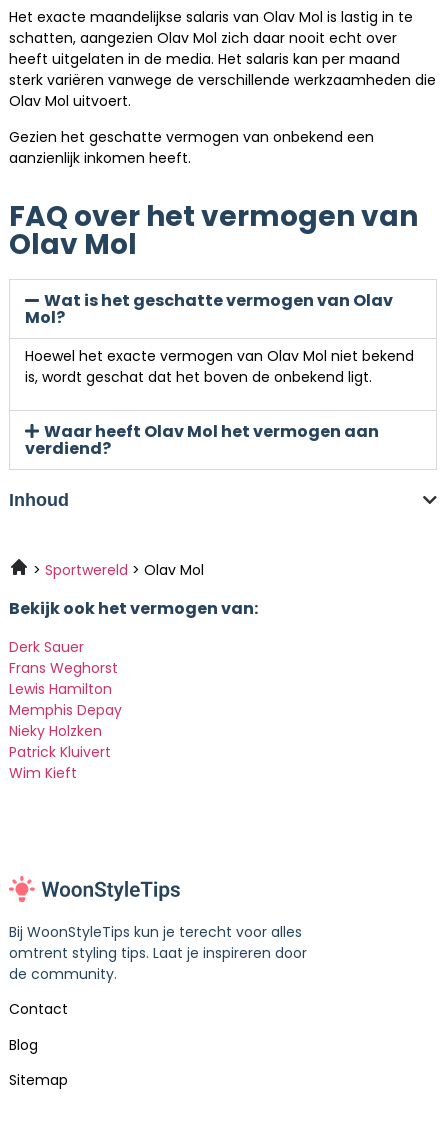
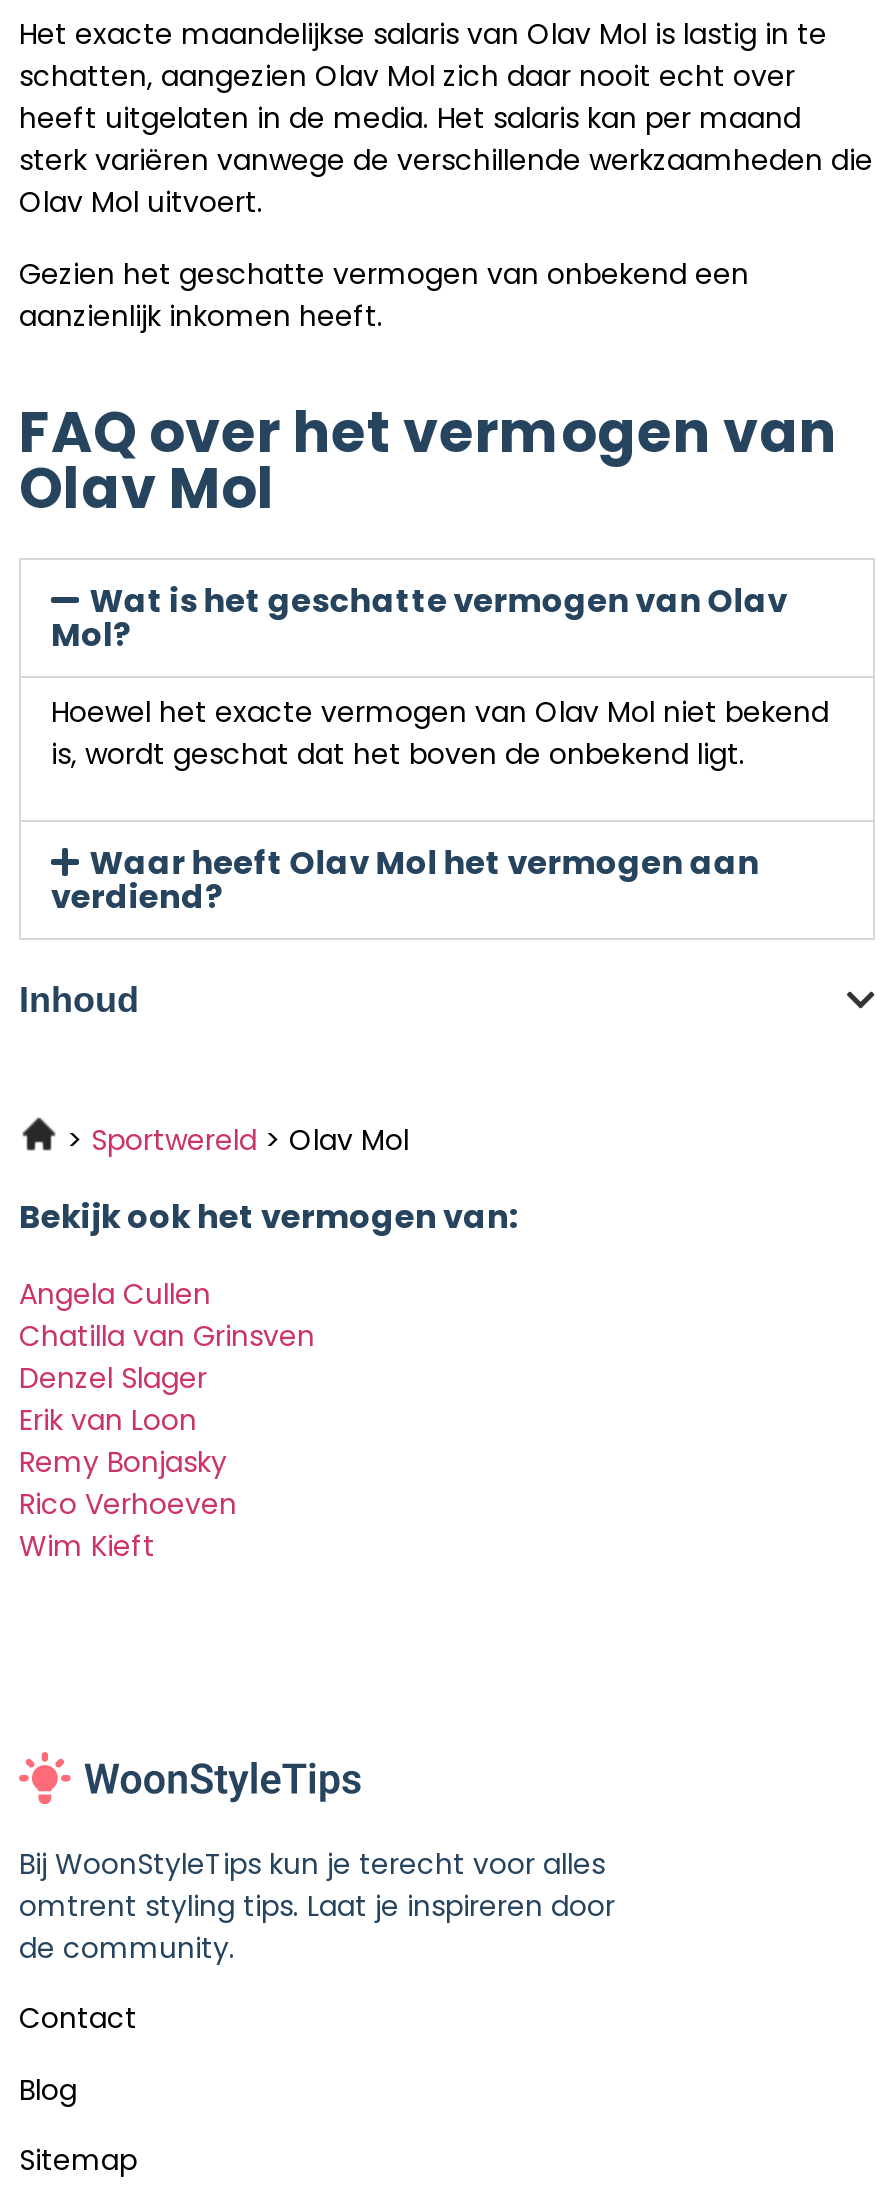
- Derk Sauer
- Frans Weghorst
- Lewis Hamilton
- Memphis Depay
- Nieky Holzken
- Patrick Kluivert
+ Angela Cullen
+ Chatilla van Grinsven
+ Denzel Slager
+ Erik van Loon
+ Remy Bonjasky
+ Rico Verhoeven
